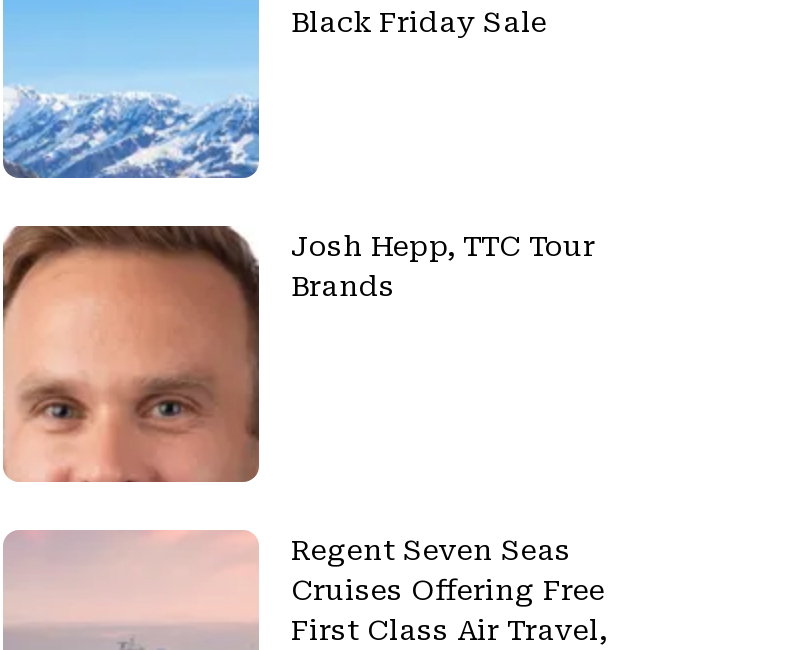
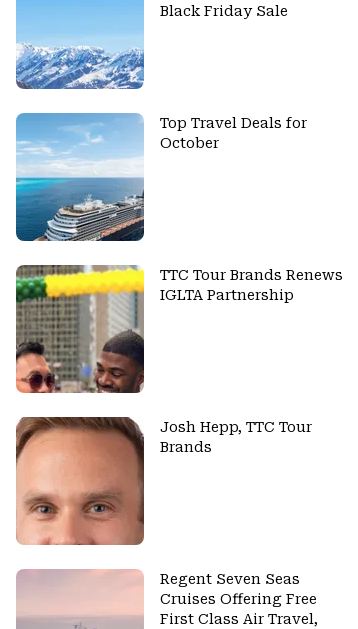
+ [image]
+ Top Travel Deals for
+ October

+ [image]
+ TTC Tour Brands Renews
+ IGLTA Partnership
